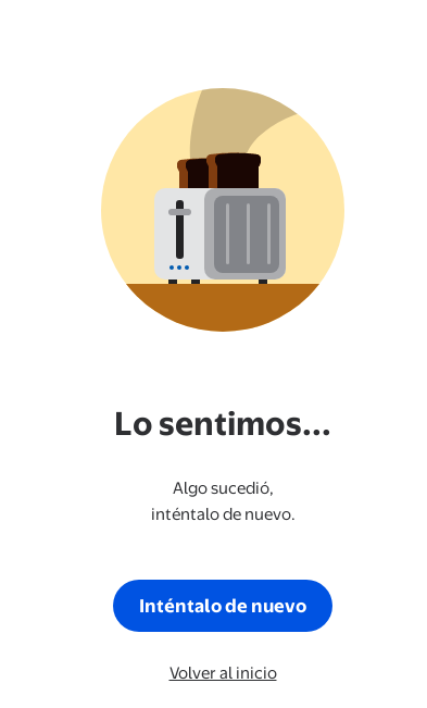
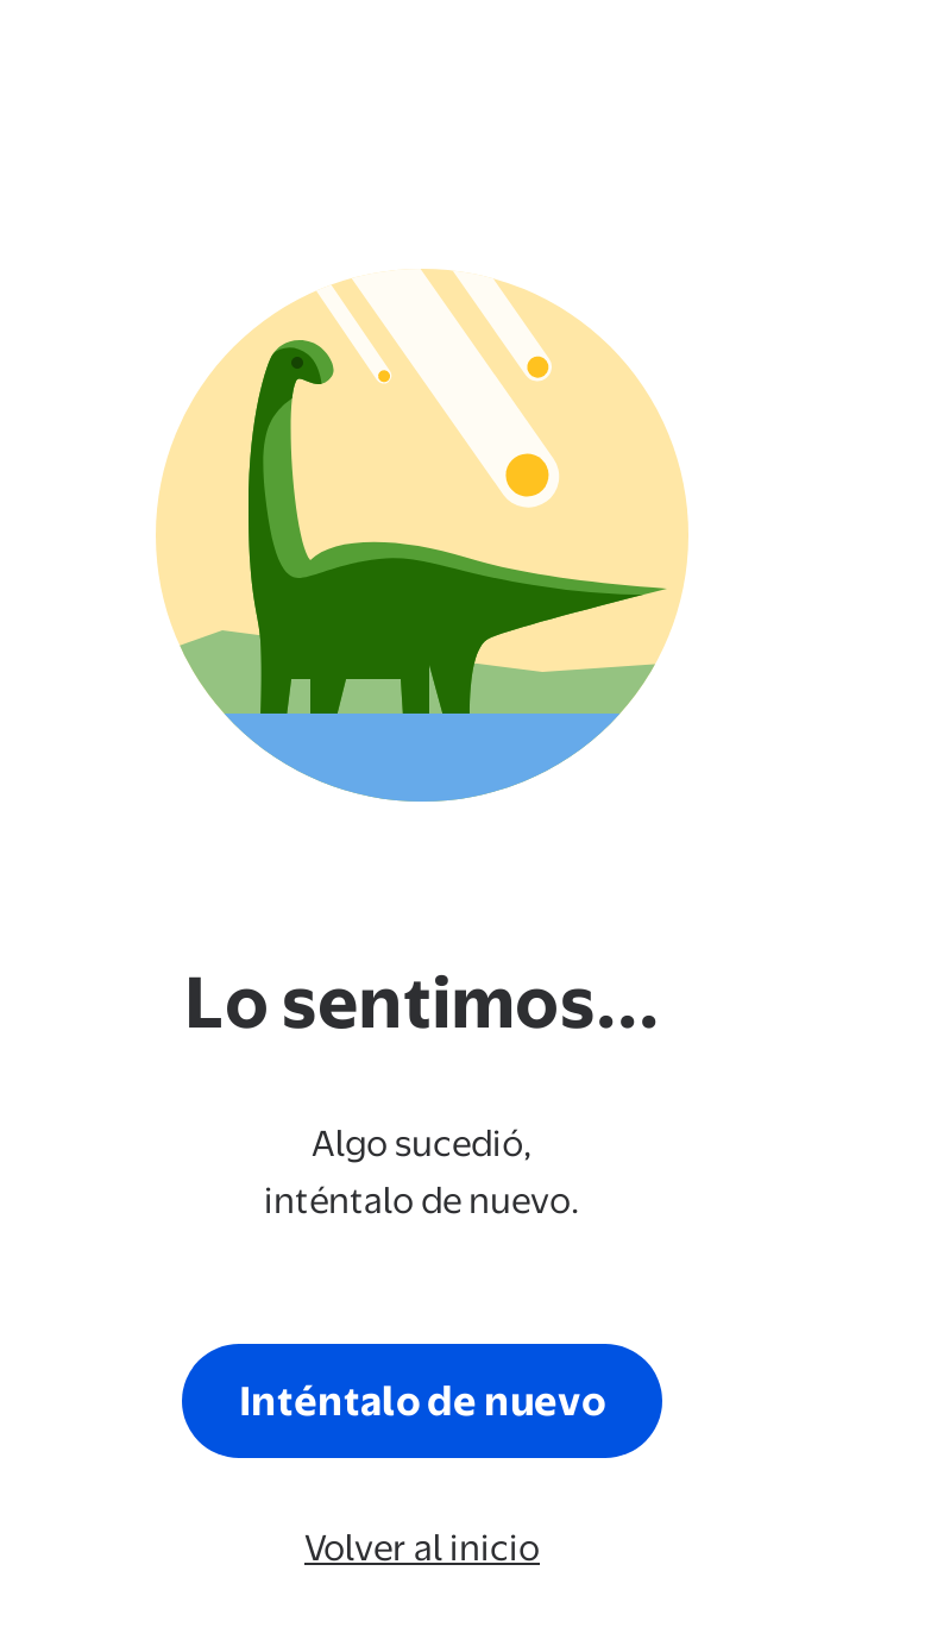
- [image]
+ [image]
